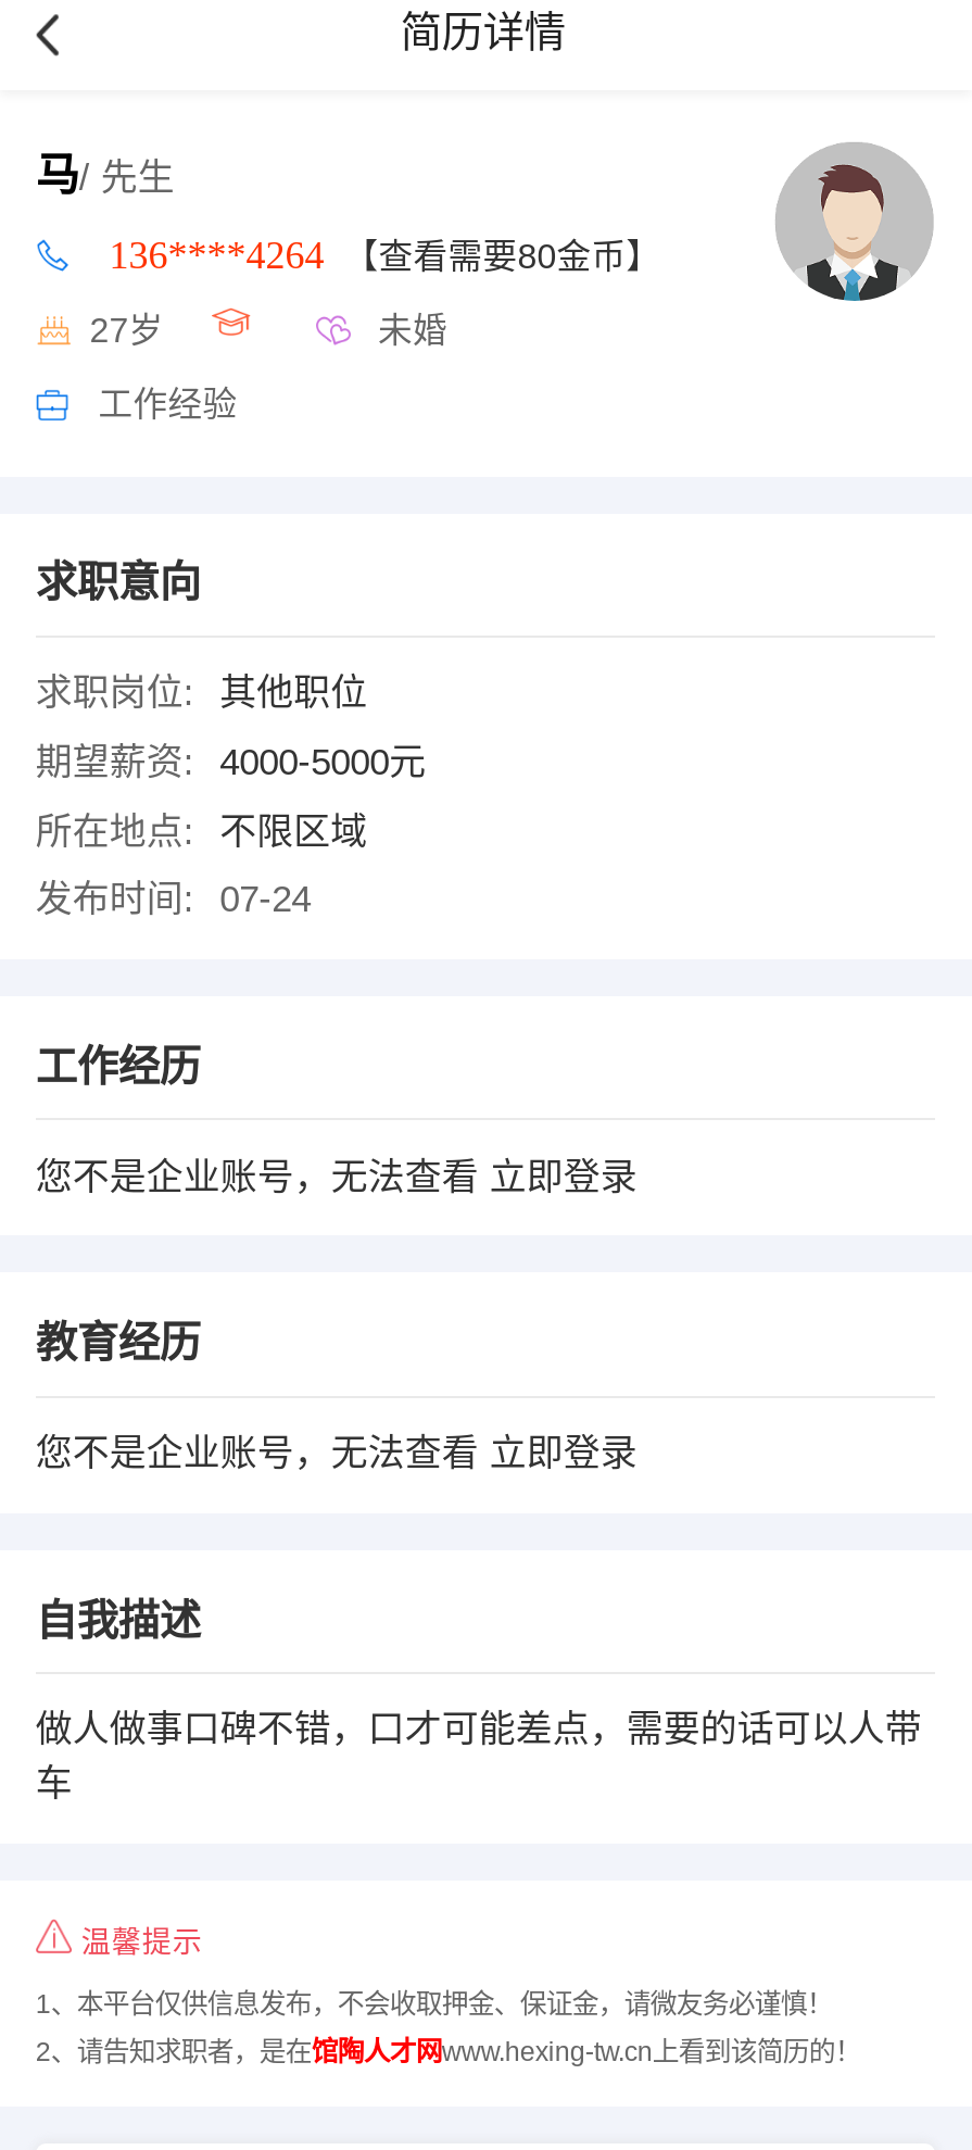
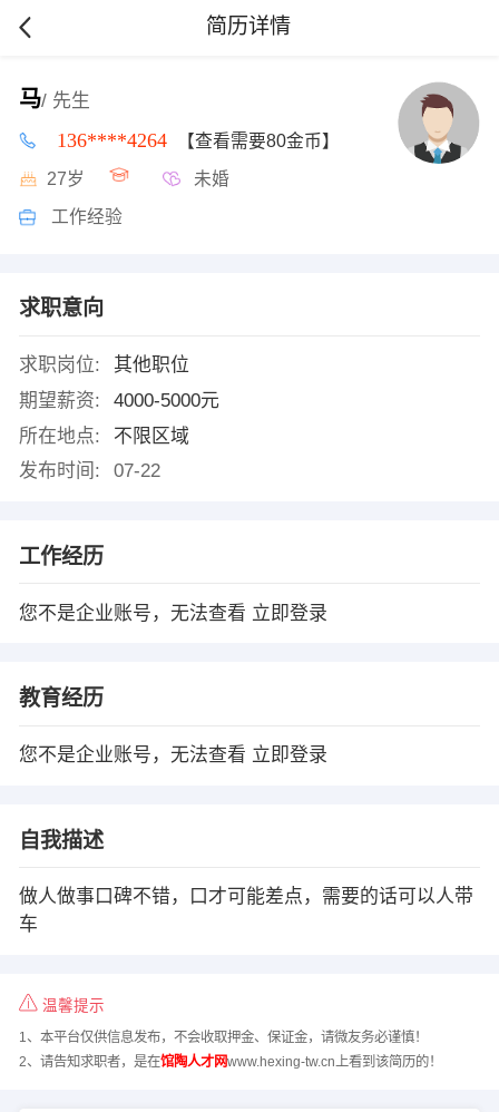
- 发布时间: 07-24
+ 发布时间: 07-22
